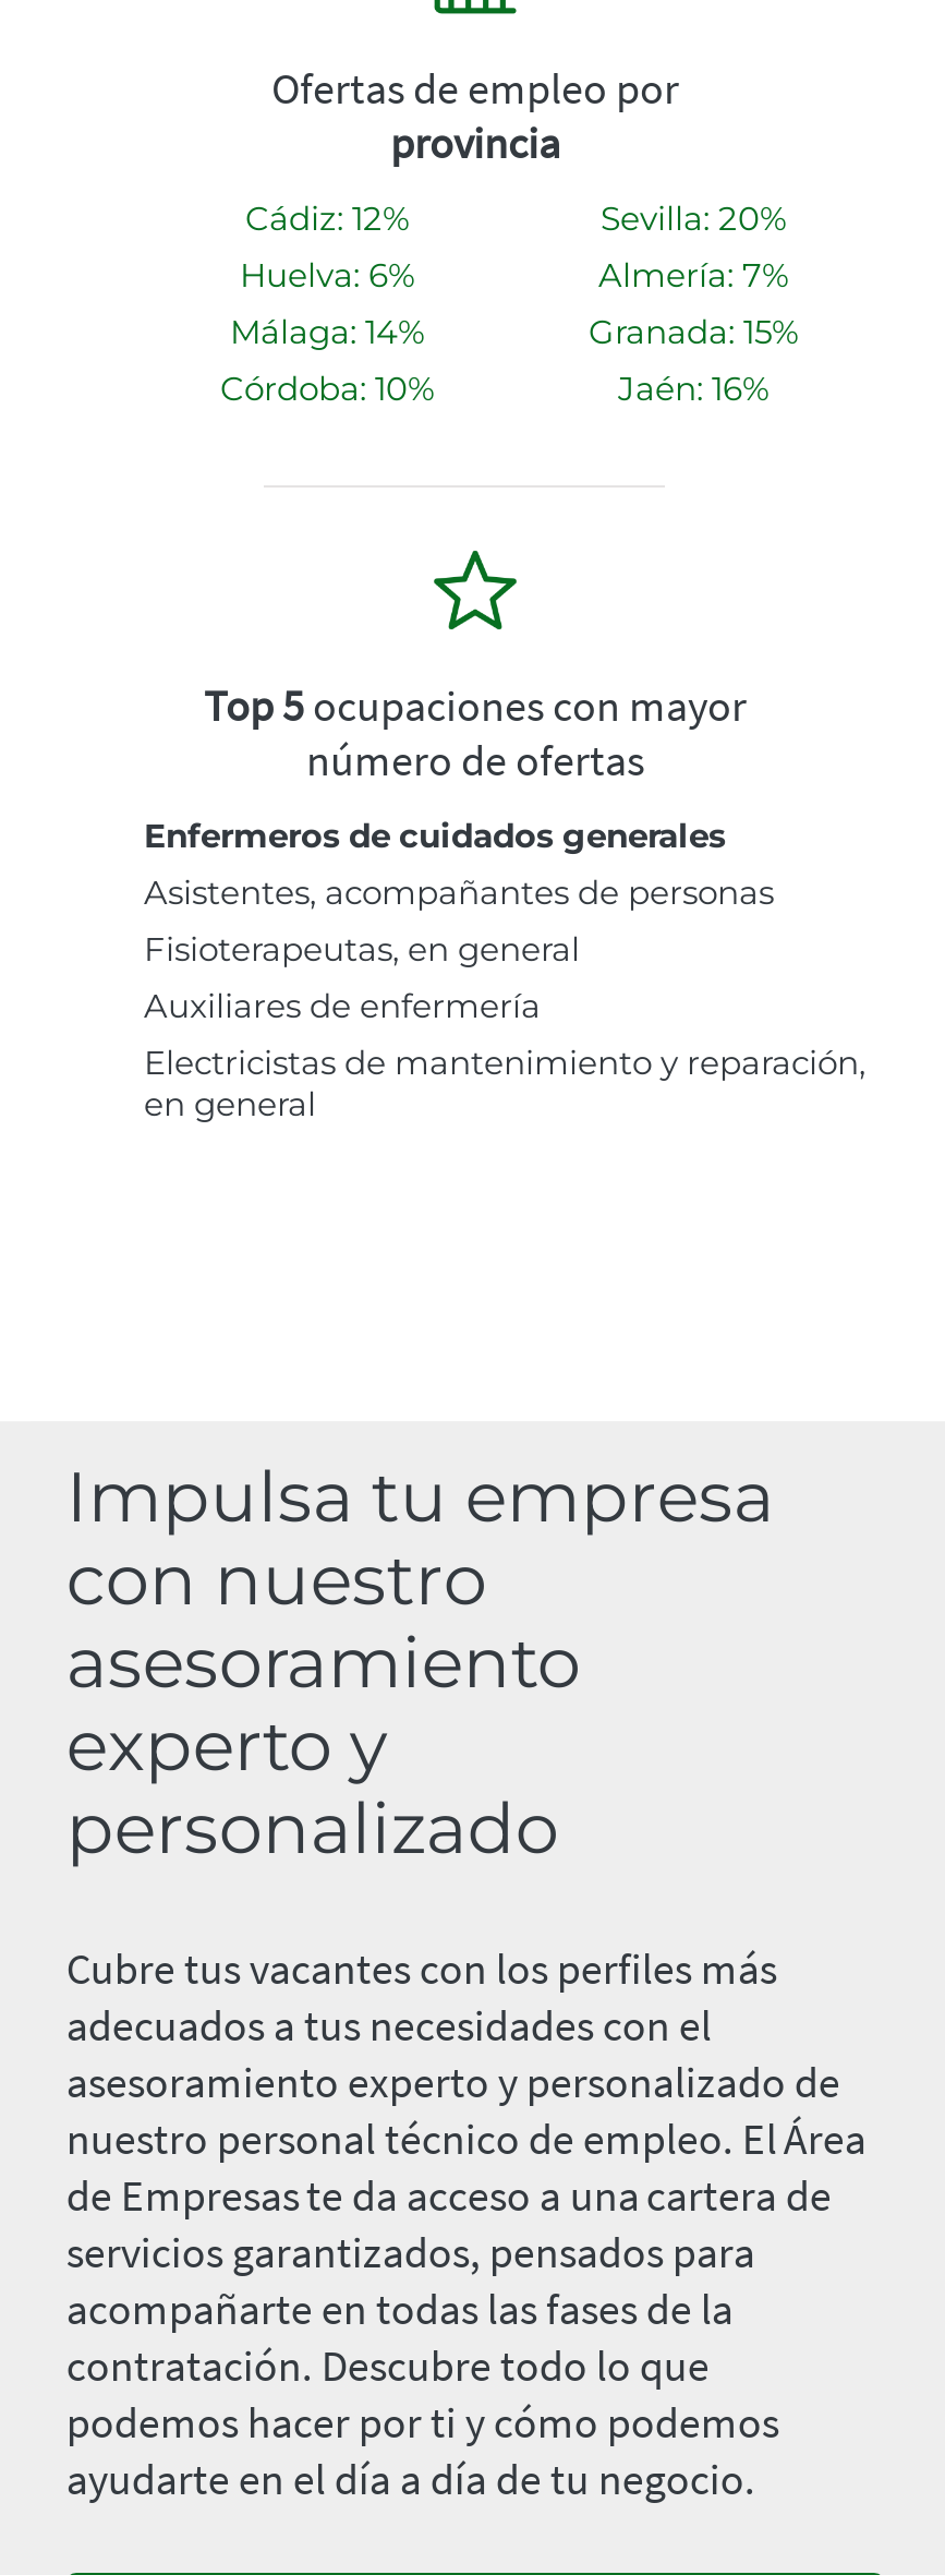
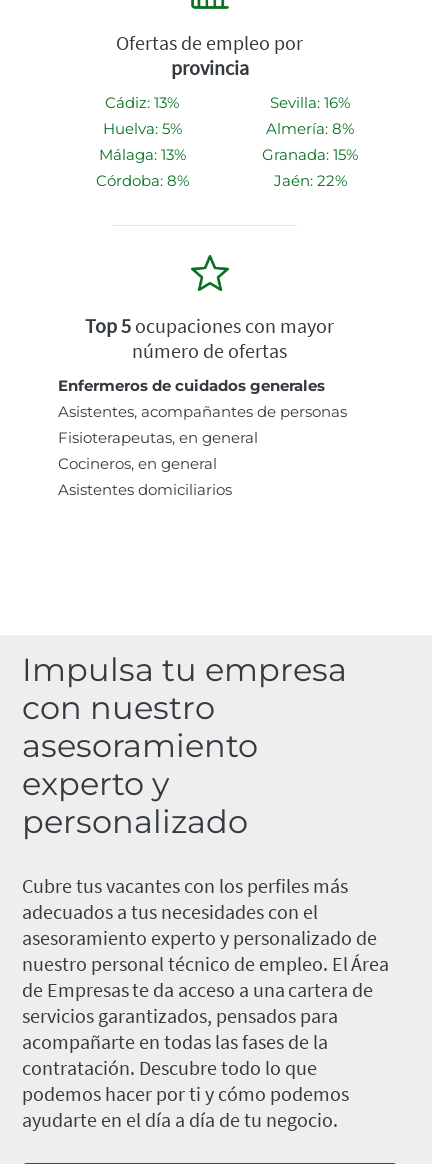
- Cádiz: 12%
+ Cádiz: 13%

- Sevilla: 20%
+ Sevilla: 16%

- Huelva: 6%
+ Huelva: 5%

- Almería: 7%
+ Almería: 8%

- Málaga: 14%
+ Málaga: 13%

- Córdoba: 10%
+ Córdoba: 8%

- Jaén: 16%
+ Jaén: 22%

- Auxiliares de enfermería
- Electricistas de mantenimiento y reparación,
- en general
+ Cocineros, en general
+ Asistentes domiciliarios
